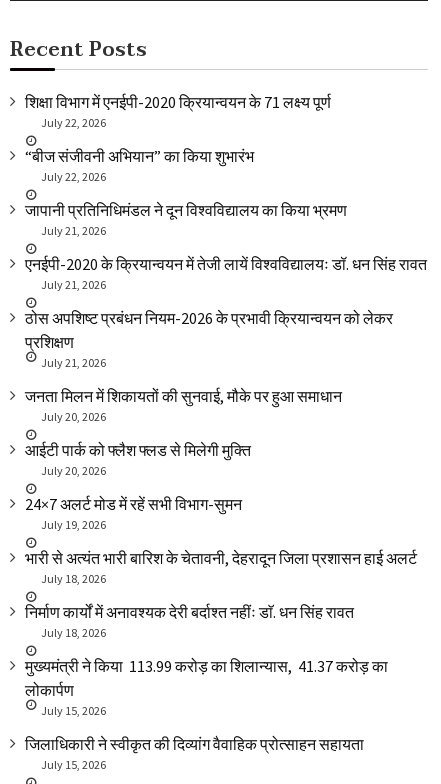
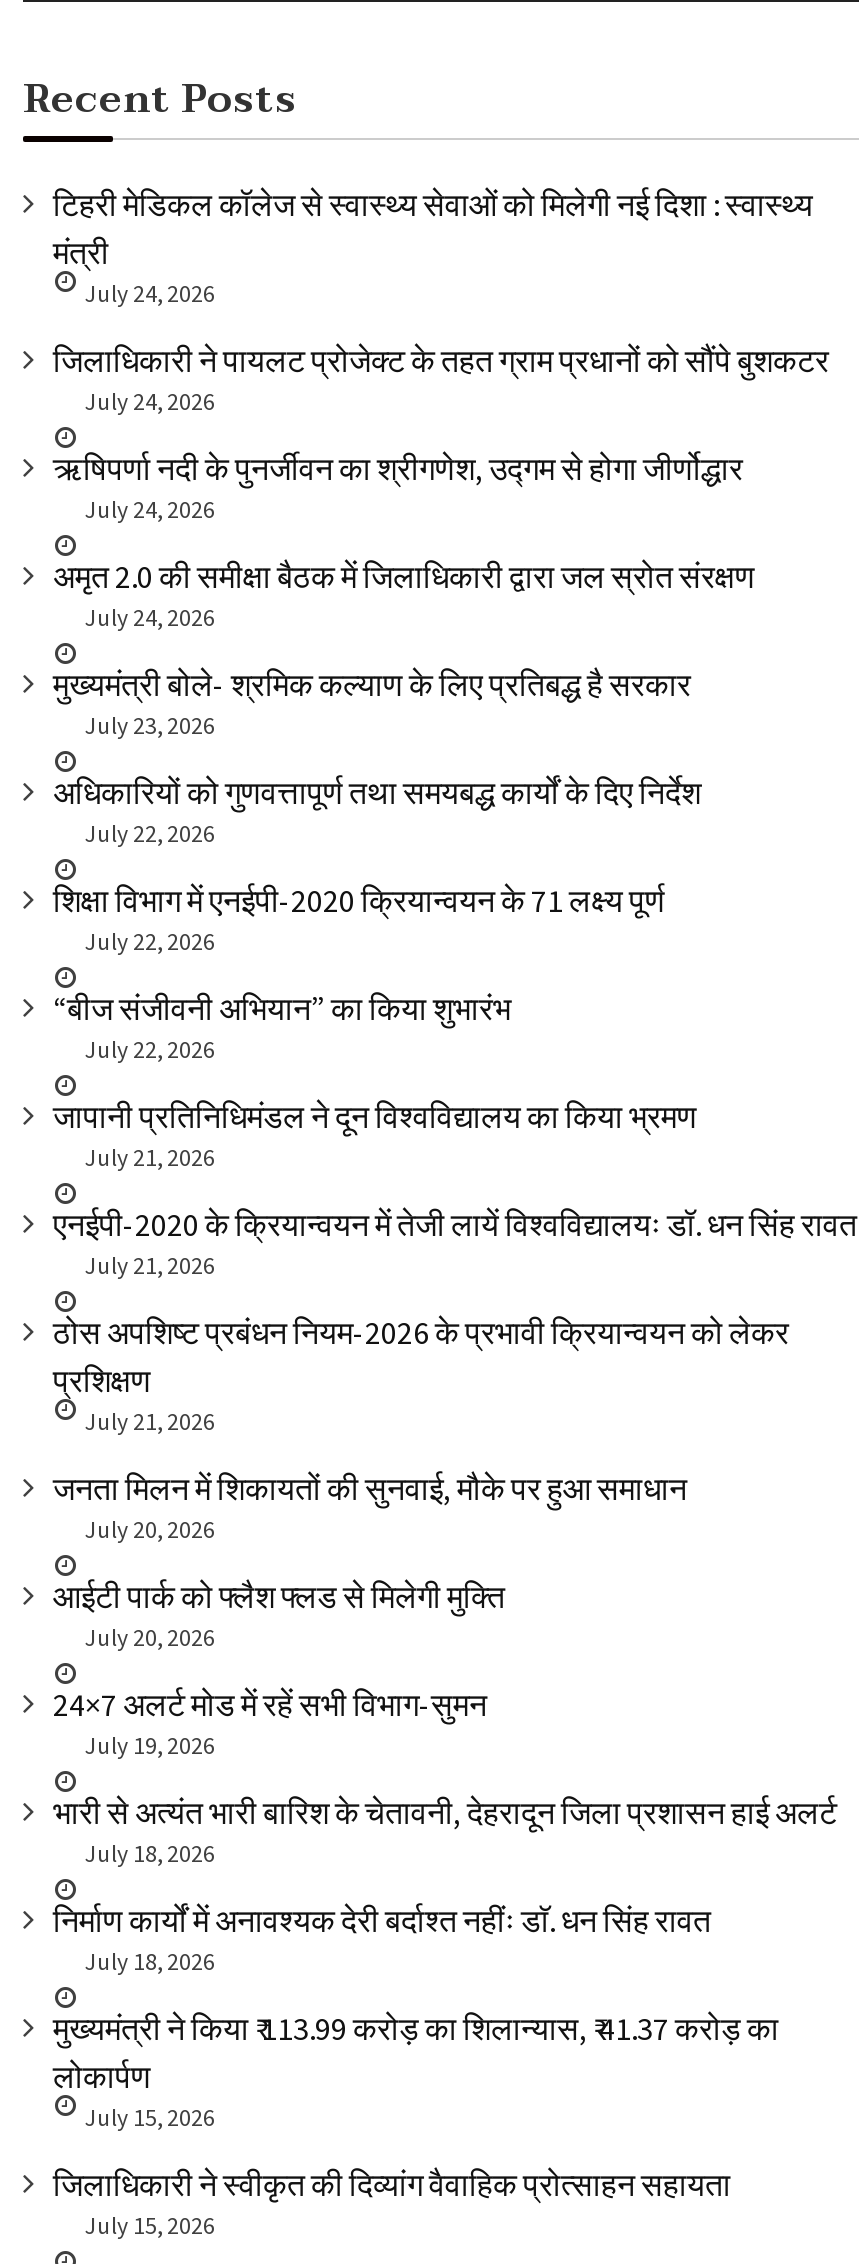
+ टिहरी मेडिकल कॉलेज से स्वास्थ्य सेवाओं को मिलेगी नई दिशा : स्वास्थ्य
+ मंत्री
+ July 24, 2026
+ जिलाधिकारी ने पायलट प्रोजेक्ट के तहत ग्राम प्रधानों को सौंपे बुशकटर
+ July 24, 2026
+ ऋषिपर्णा नदी के पुनर्जीवन का श्रीगणेश, उद्गम से होगा जीर्णोद्धार
+ July 24, 2026
+ अमृत 2.0 की समीक्षा बैठक में जिलाधिकारी द्वारा जल स्रोत संरक्षण
+ July 24, 2026
+ मुख्यमंत्री बोले- श्रमिक कल्याण के लिए प्रतिबद्ध है सरकार
+ July 23, 2026
+ अधिकारियों को गुणवत्तापूर्ण तथा समयबद्ध कार्यों के दिए निर्देश
+ July 22, 2026
